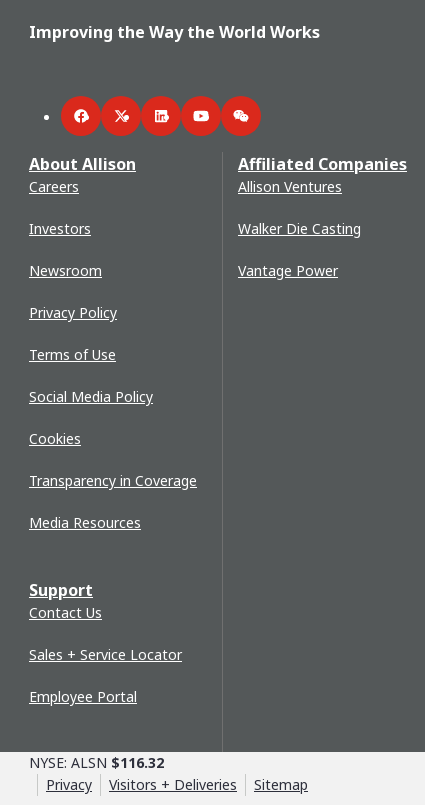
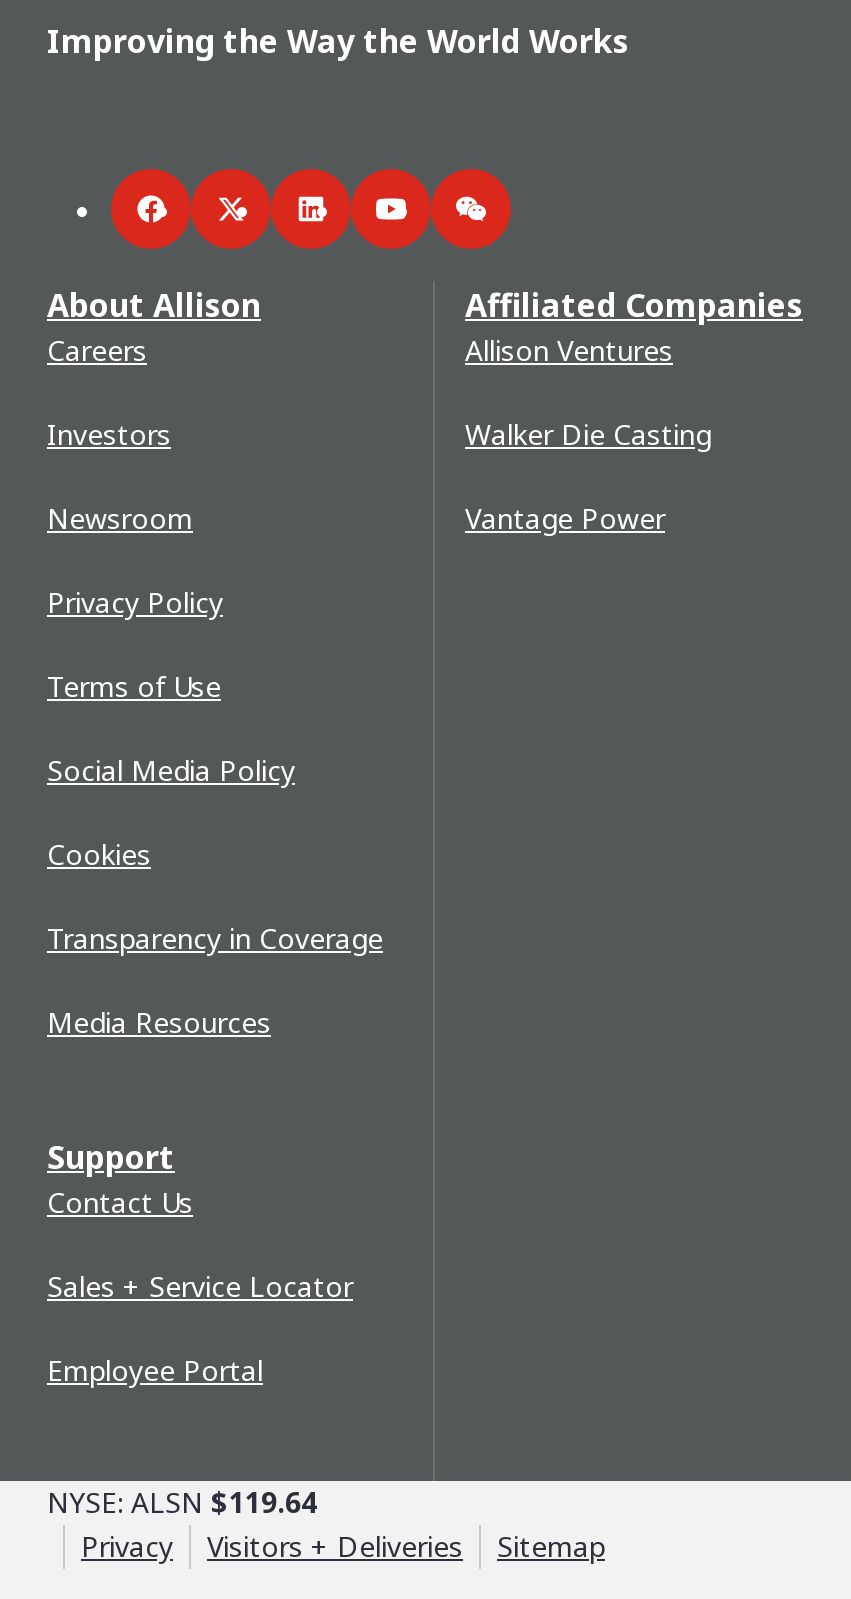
- NYSE: ALSN$116.32
+ NYSE: ALSN$119.64
